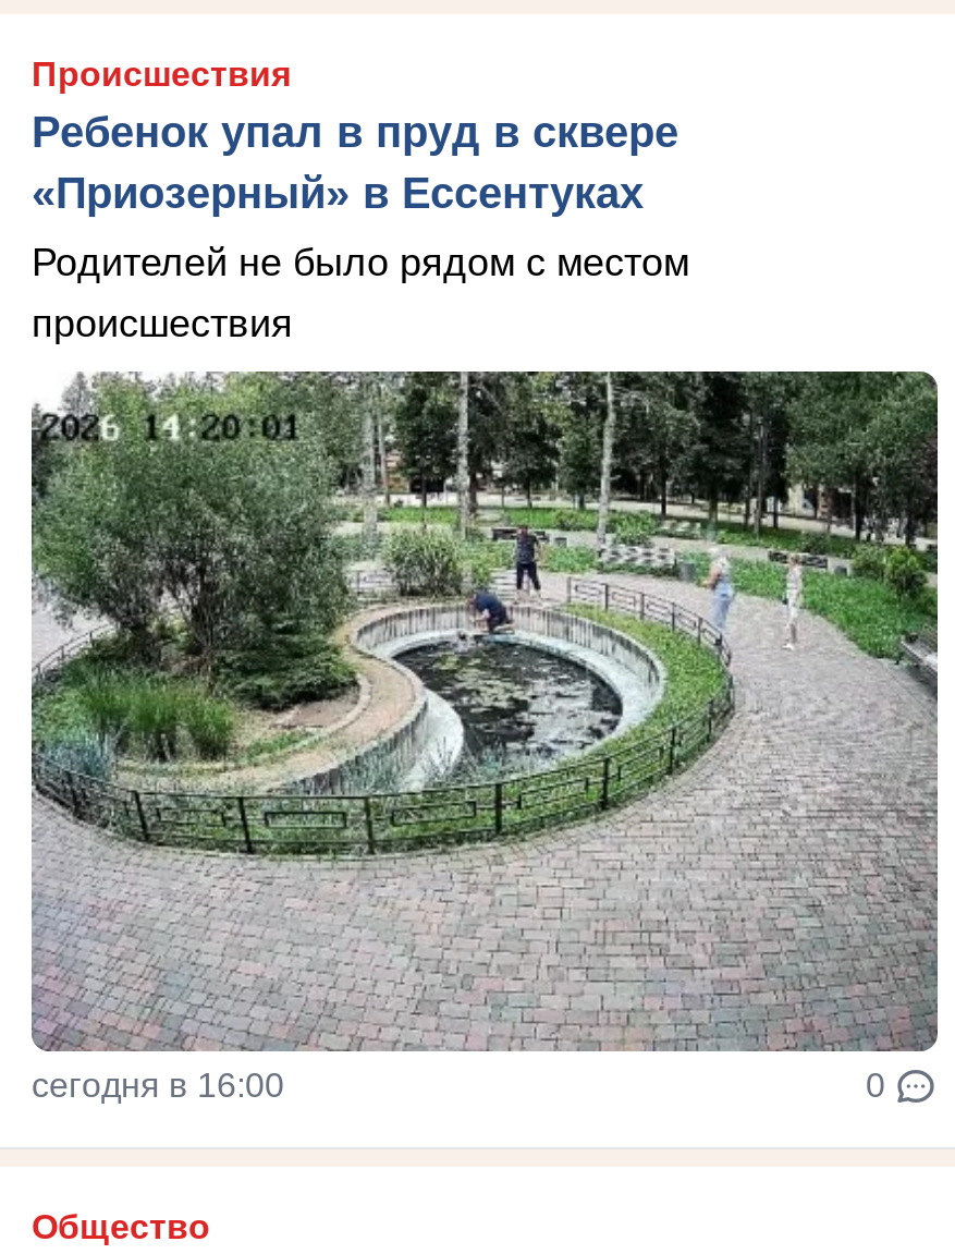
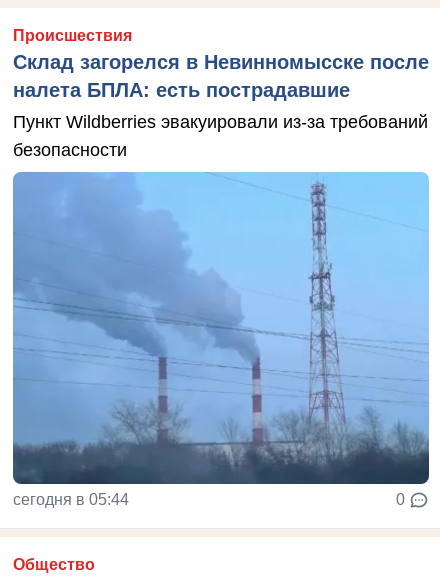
- Ребенок упал в пруд в сквере
- «Приозерный» в Ессентуках
+ Склад загорелся в Невинномысске после
+ налета БПЛА: есть пострадавшие

- Родителей не было рядом с местом
- происшествия
+ Пункт Wildberries эвакуировали из-за требований
+ безопасности

- [image]
- сегодня в 16:00
+ [image]
+ сегодня в 05:44
